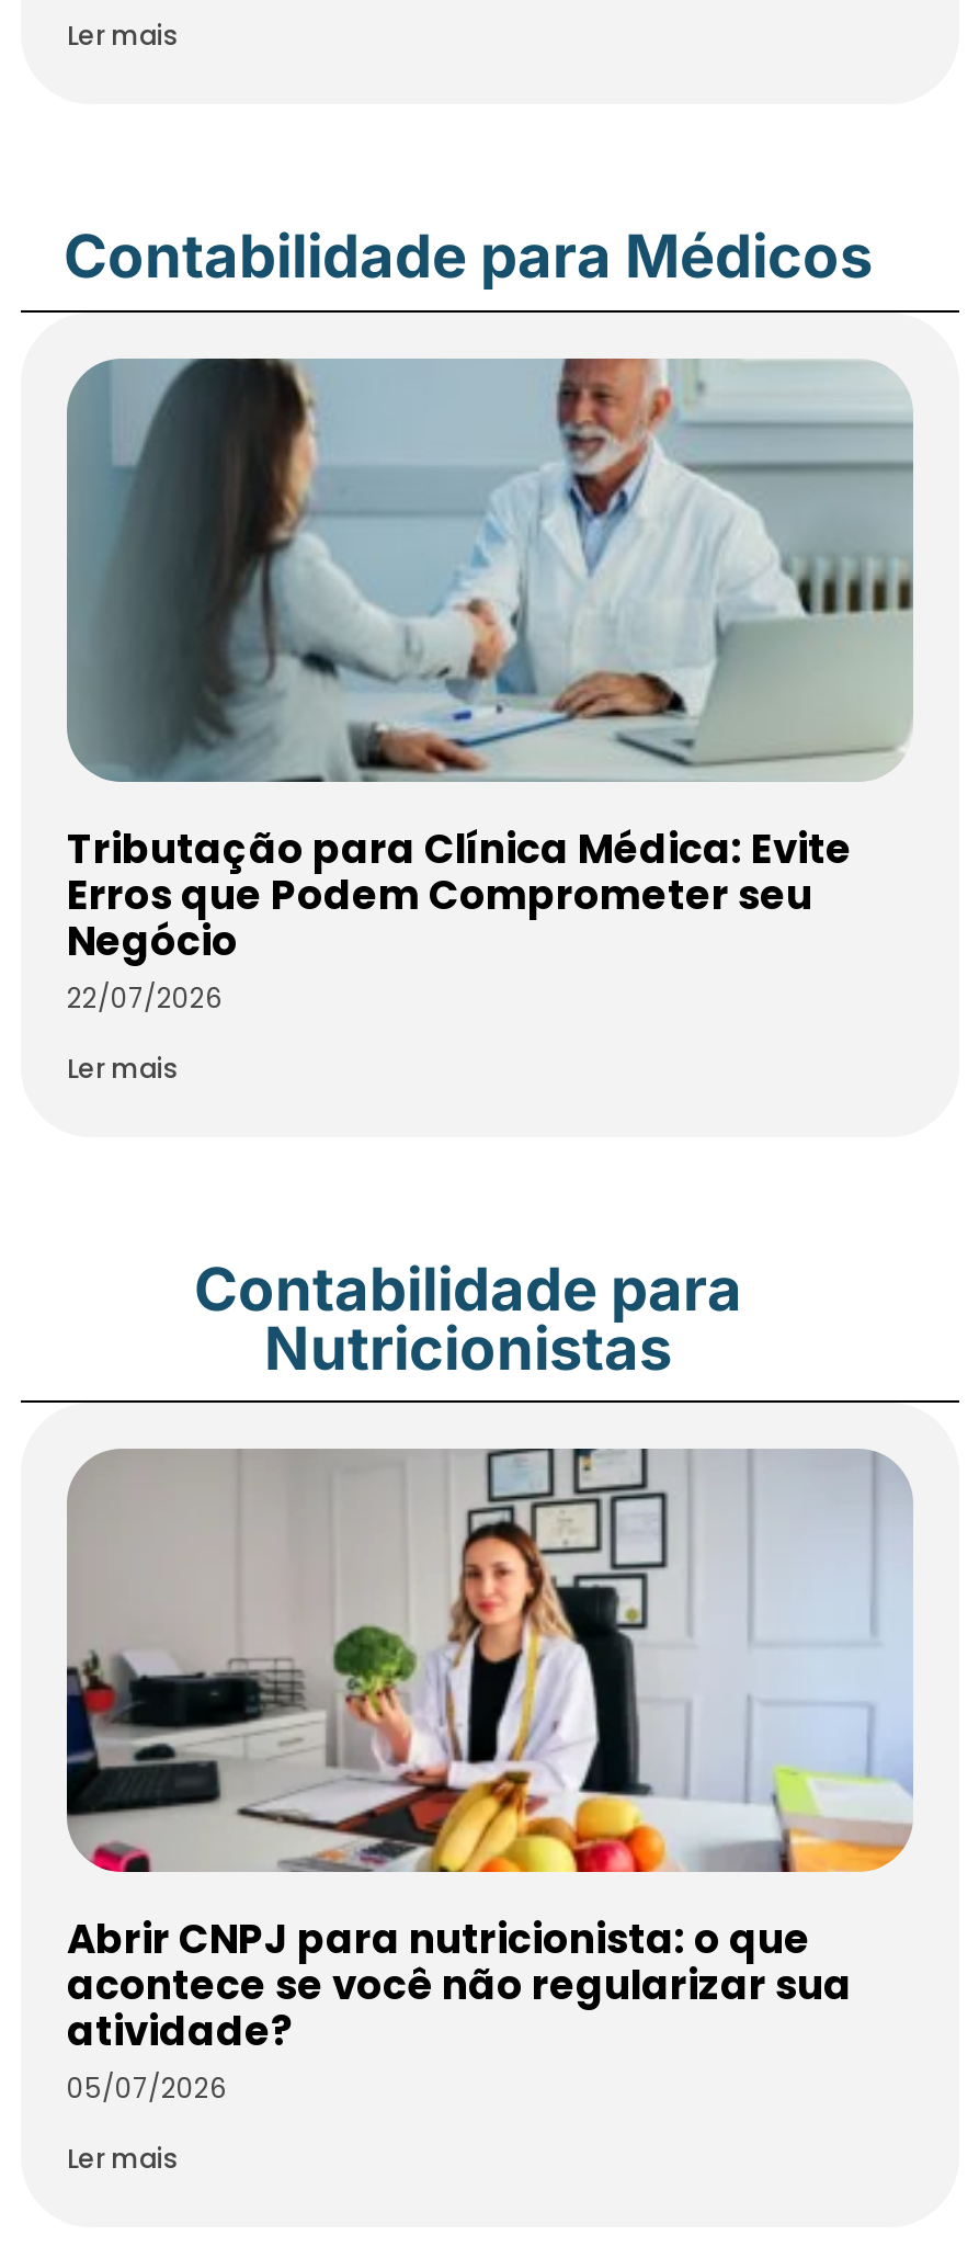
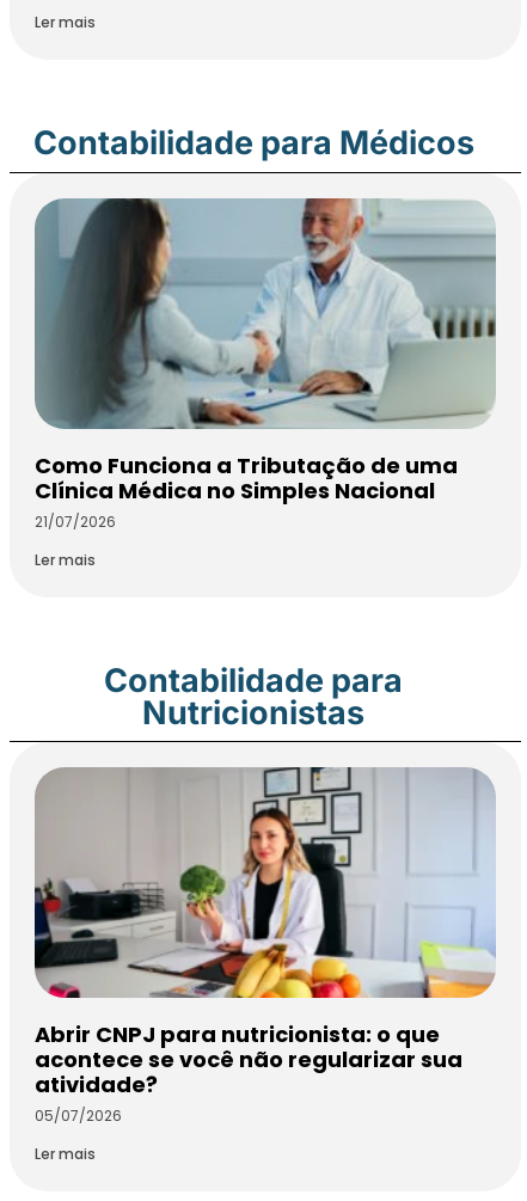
- Tributação para Clínica Médica: Evite
- Erros que Podem Comprometer seu
- Negócio
- 22/07/2026
+ Como Funciona a Tributação de uma
+ Clínica Médica no Simples Nacional
+ 21/07/2026
